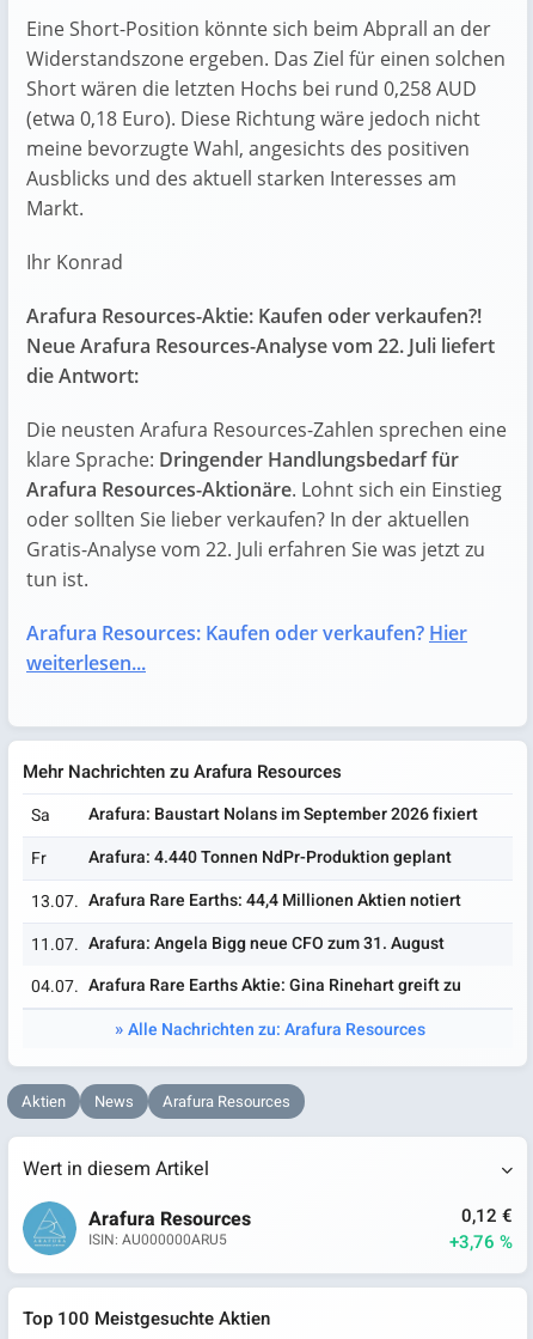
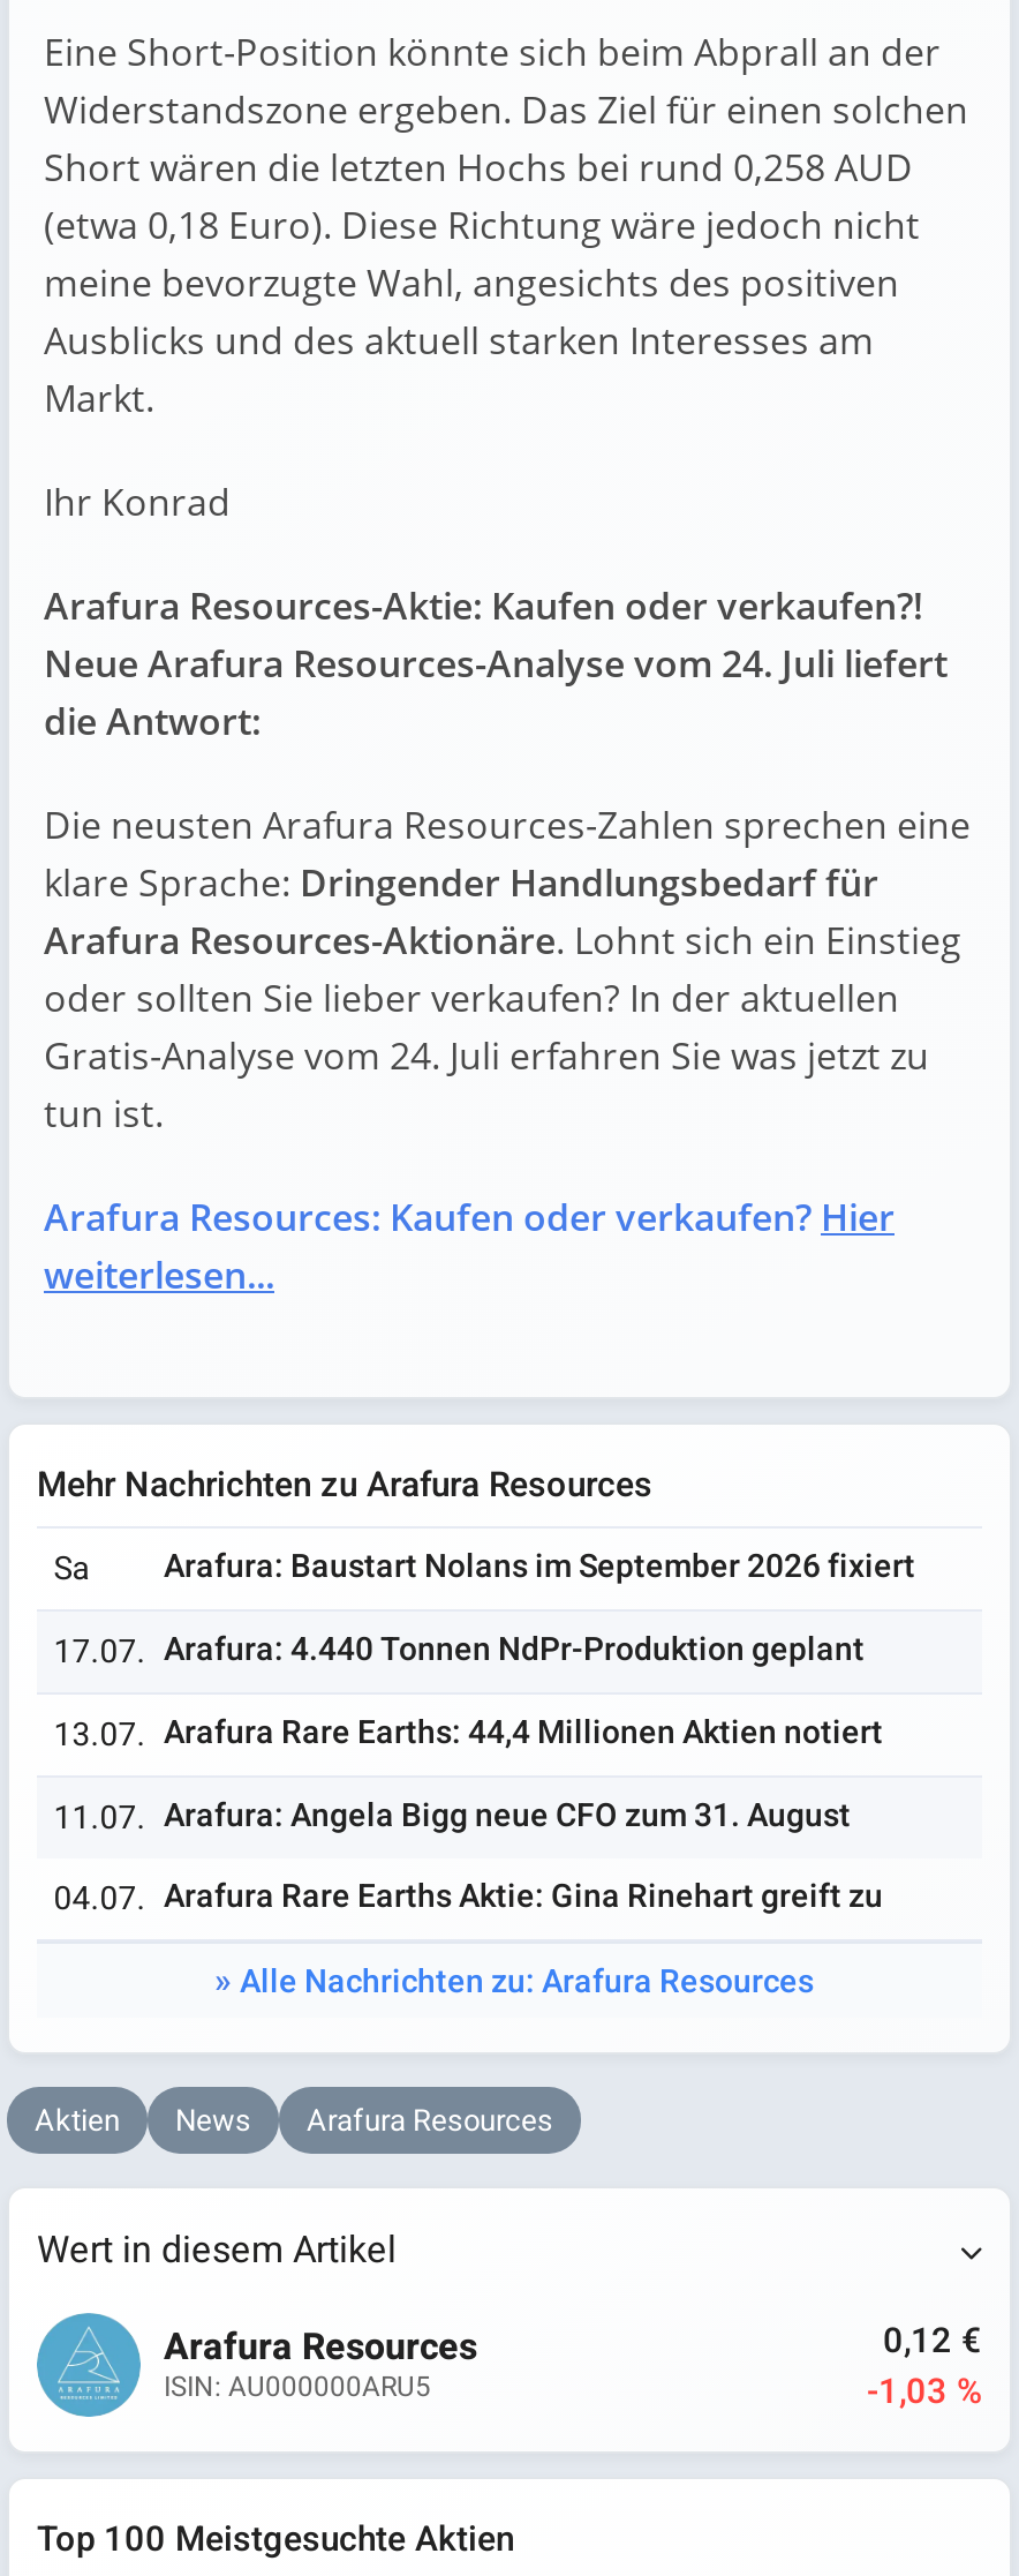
- Neue Arafura Resources-Analyse vom 22. Juli liefert
+ Neue Arafura Resources-Analyse vom 24. Juli liefert

- Gratis-Analyse vom 22. Juli erfahren Sie was jetzt zu
+ Gratis-Analyse vom 24. Juli erfahren Sie was jetzt zu

- Fr
- Arafura: 4.440 Tonnen NdPr-Produktion geplant
+ 17.07. Arafura: 4.440 Tonnen NdPr-Produktion geplant

- +3,76 %
+ -1,03 %
